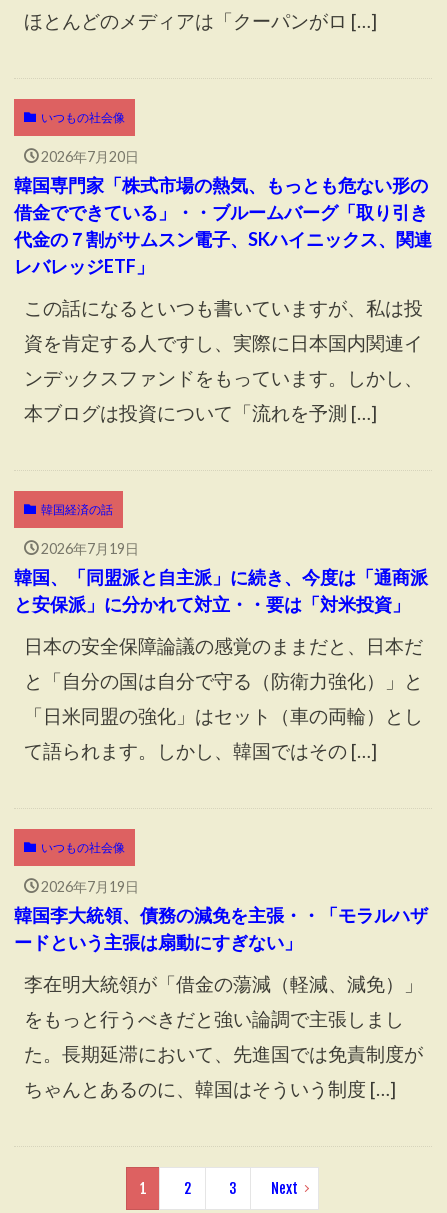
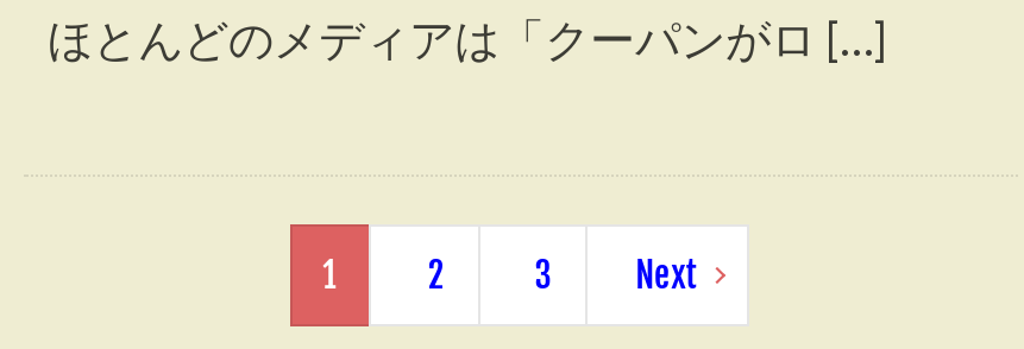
- いつもの社会像
- 2026年7月20日
- 韓国専門家「株式市場の熱気、もっとも危ない形の
- 借金でできている」・・ブルームバーグ「取り引き
- 代金の７割がサムスン電子、SKハイニックス、関連
- レバレッジETF」
- この話になるといつも書いていますが、私は投
- 資を肯定する人ですし、実際に日本国内関連イ
- ンデックスファンドをもっています。しかし、
- 本ブログは投資について「流れを予測 […]

- 韓国経済の話
- 2026年7月19日
- 韓国、「同盟派と自主派」に続き、今度は「通商派
- と安保派」に分かれて対立・・要は「対米投資」
- 日本の安全保障論議の感覚のままだと、日本だ
- と「自分の国は自分で守る（防衛力強化）」と
- 「日米同盟の強化」はセット（車の両輪）とし
- て語られます。しかし、韓国ではその […]

- いつもの社会像
- 2026年7月19日
- 韓国李大統領、債務の減免を主張・・「モラルハザ
- ードという主張は扇動にすぎない」
- 李在明大統領が「借金の蕩減（軽減、減免）」
- をもっと行うべきだと強い論調で主張しまし
- た。長期延滞において、先進国では免責制度が
- ちゃんとあるのに、韓国はそういう制度 […]
